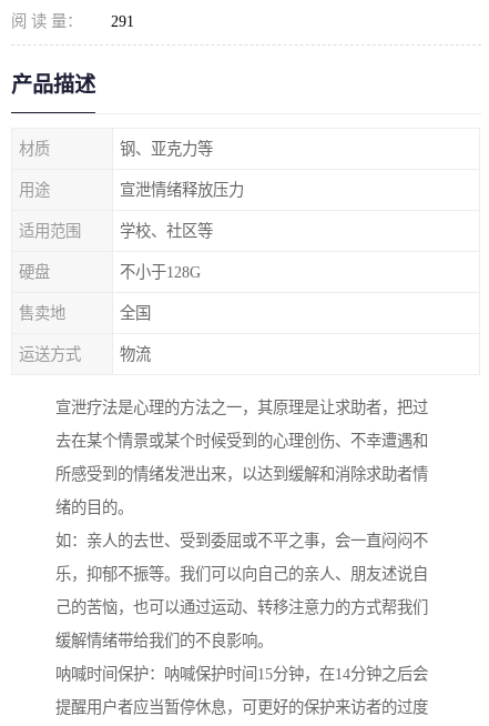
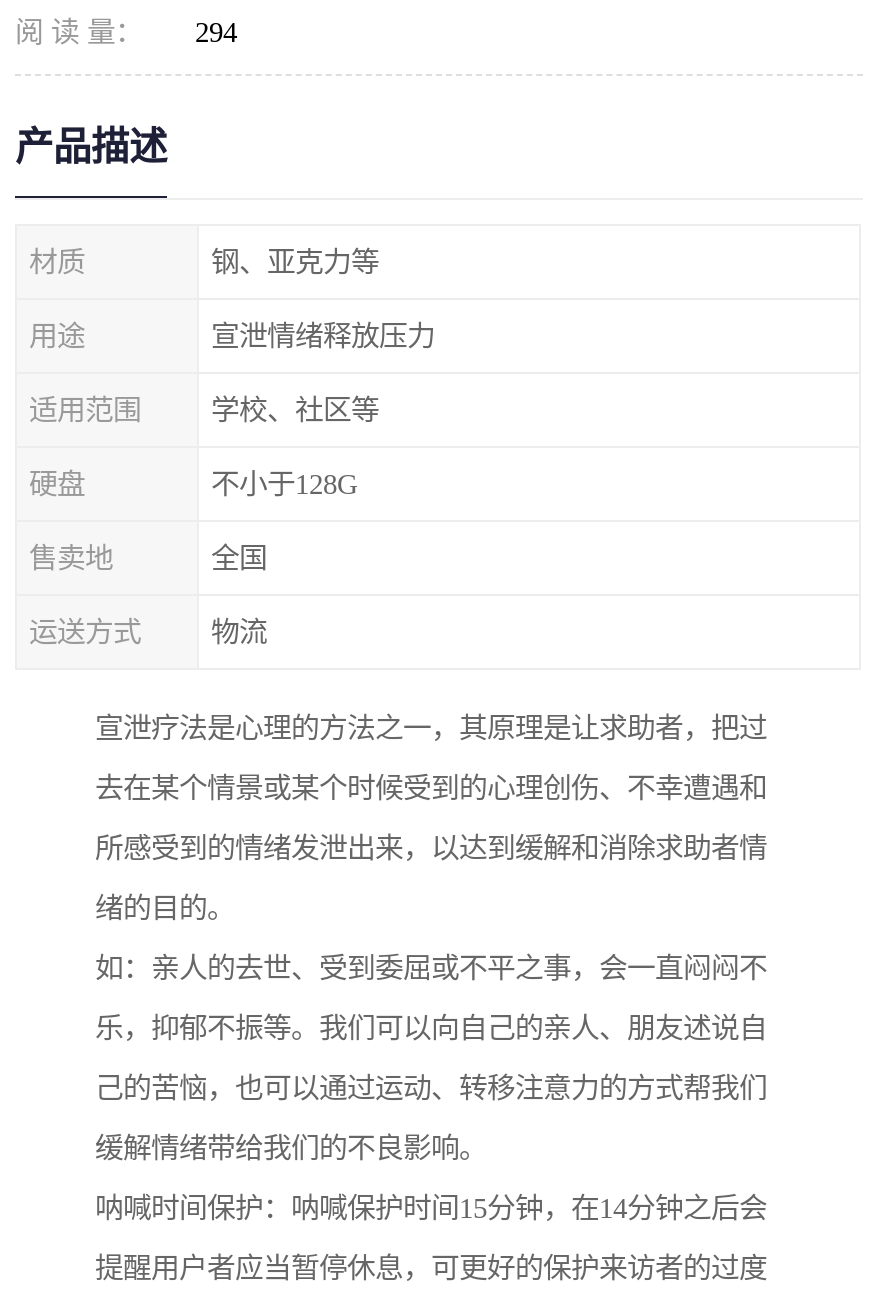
- 阅 读 量： 291
+ 阅 读 量： 294
